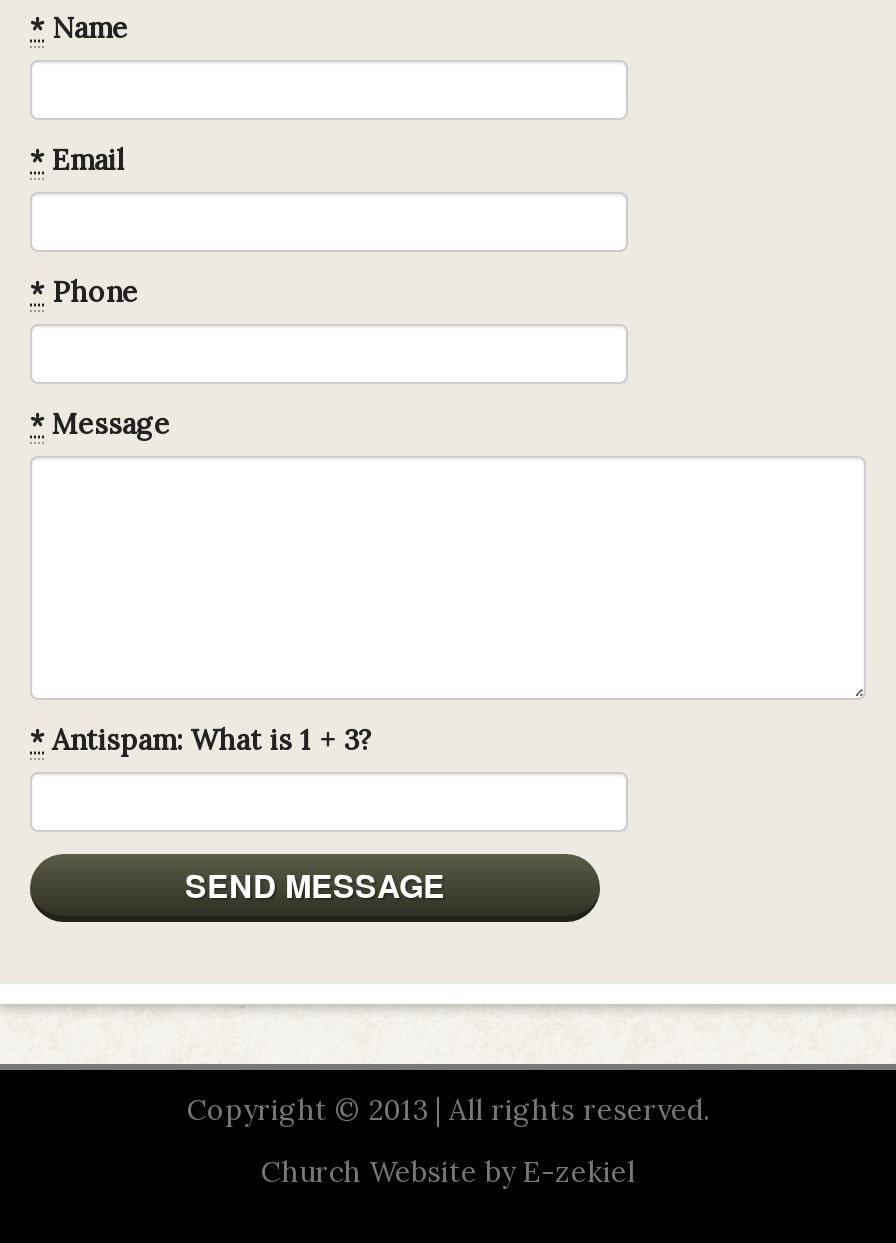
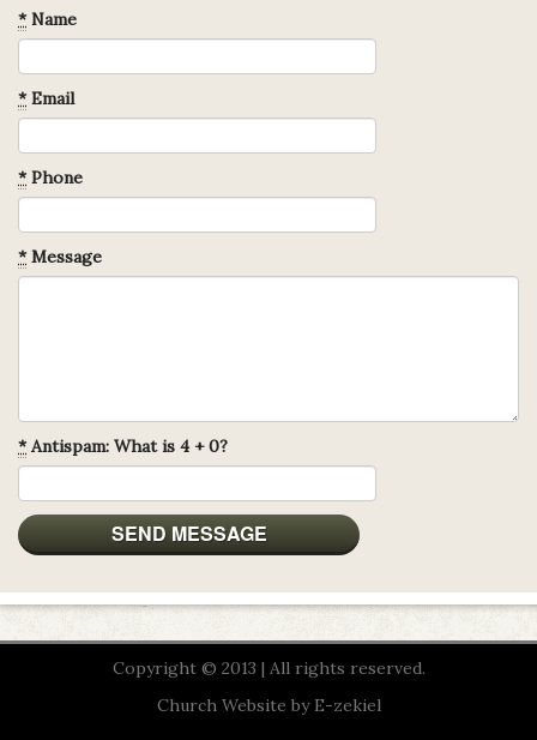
- * Antispam: What is 1 + 3?
+ * Antispam: What is 4 + 0?
